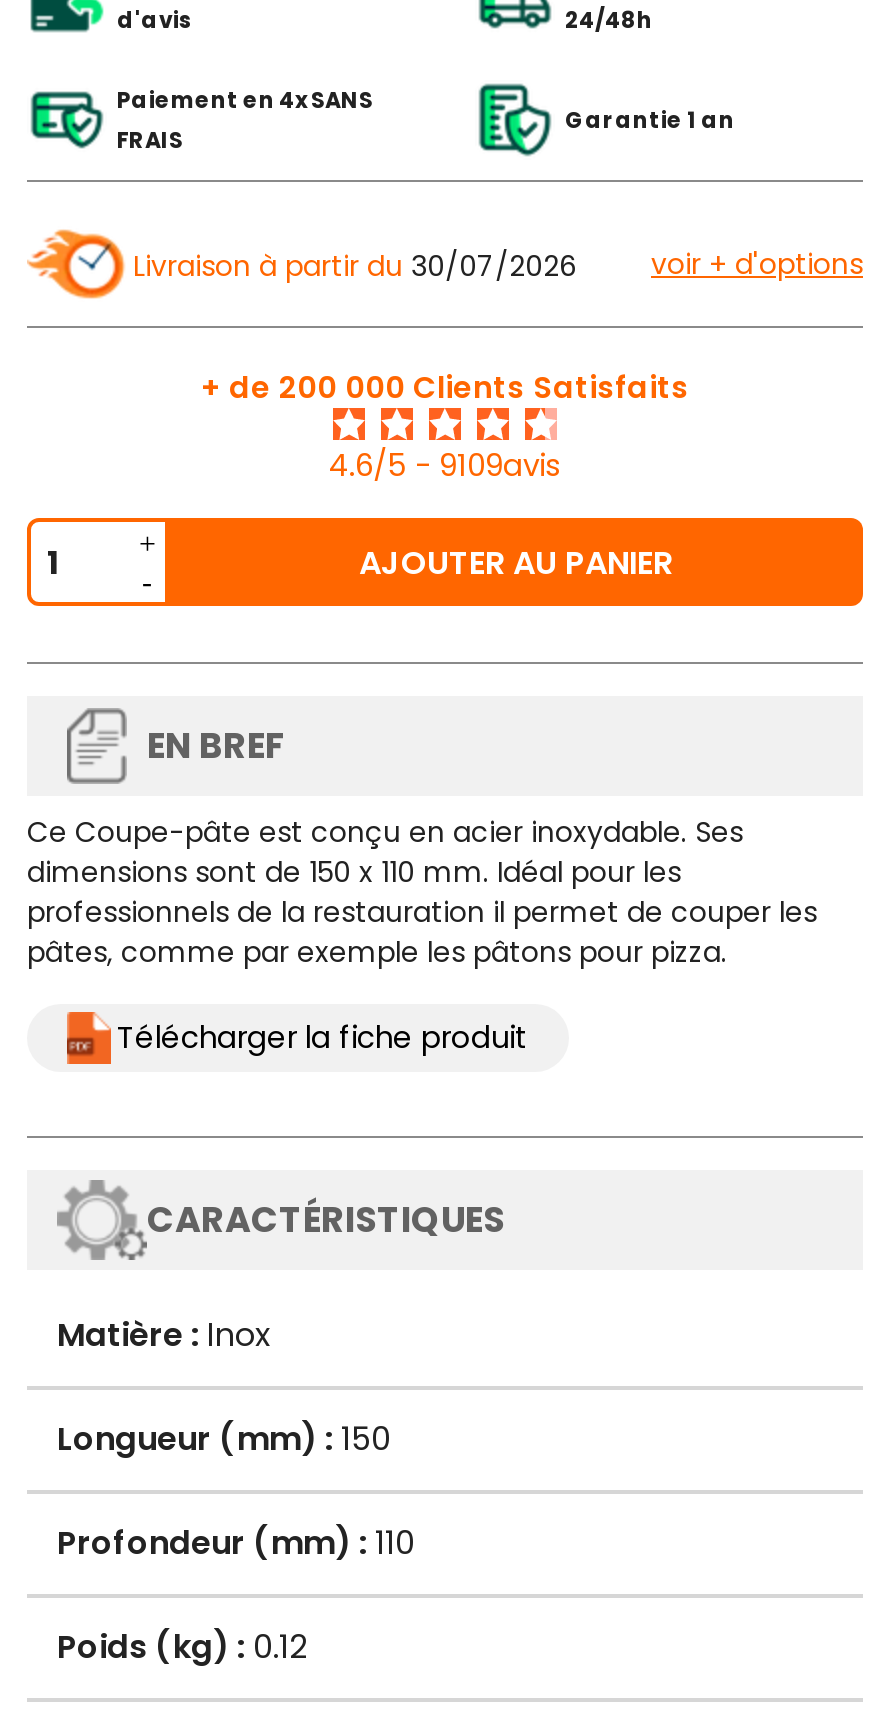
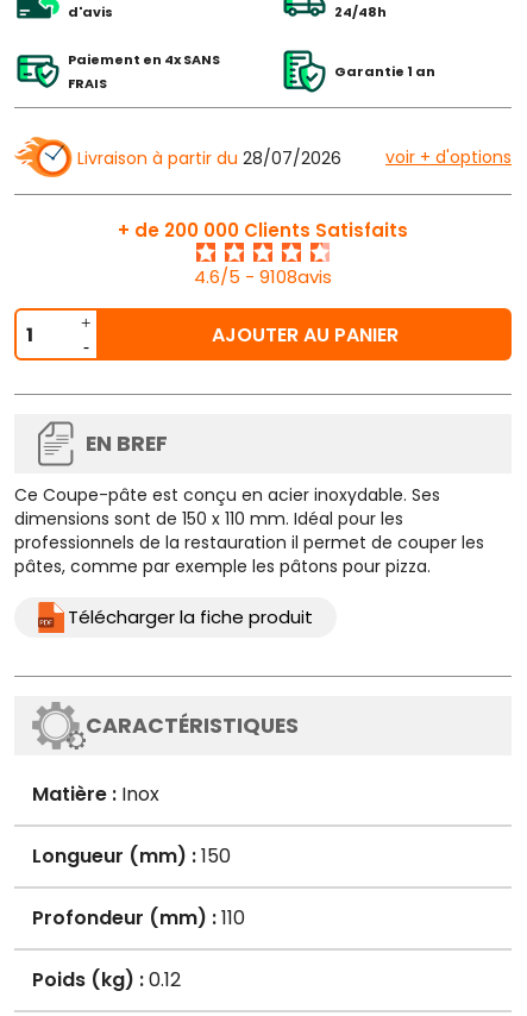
- Livraison à partir du 30/07/2026
+ Livraison à partir du 28/07/2026

- 4.6/5 - 9109avis
+ 4.6/5 - 9108avis
